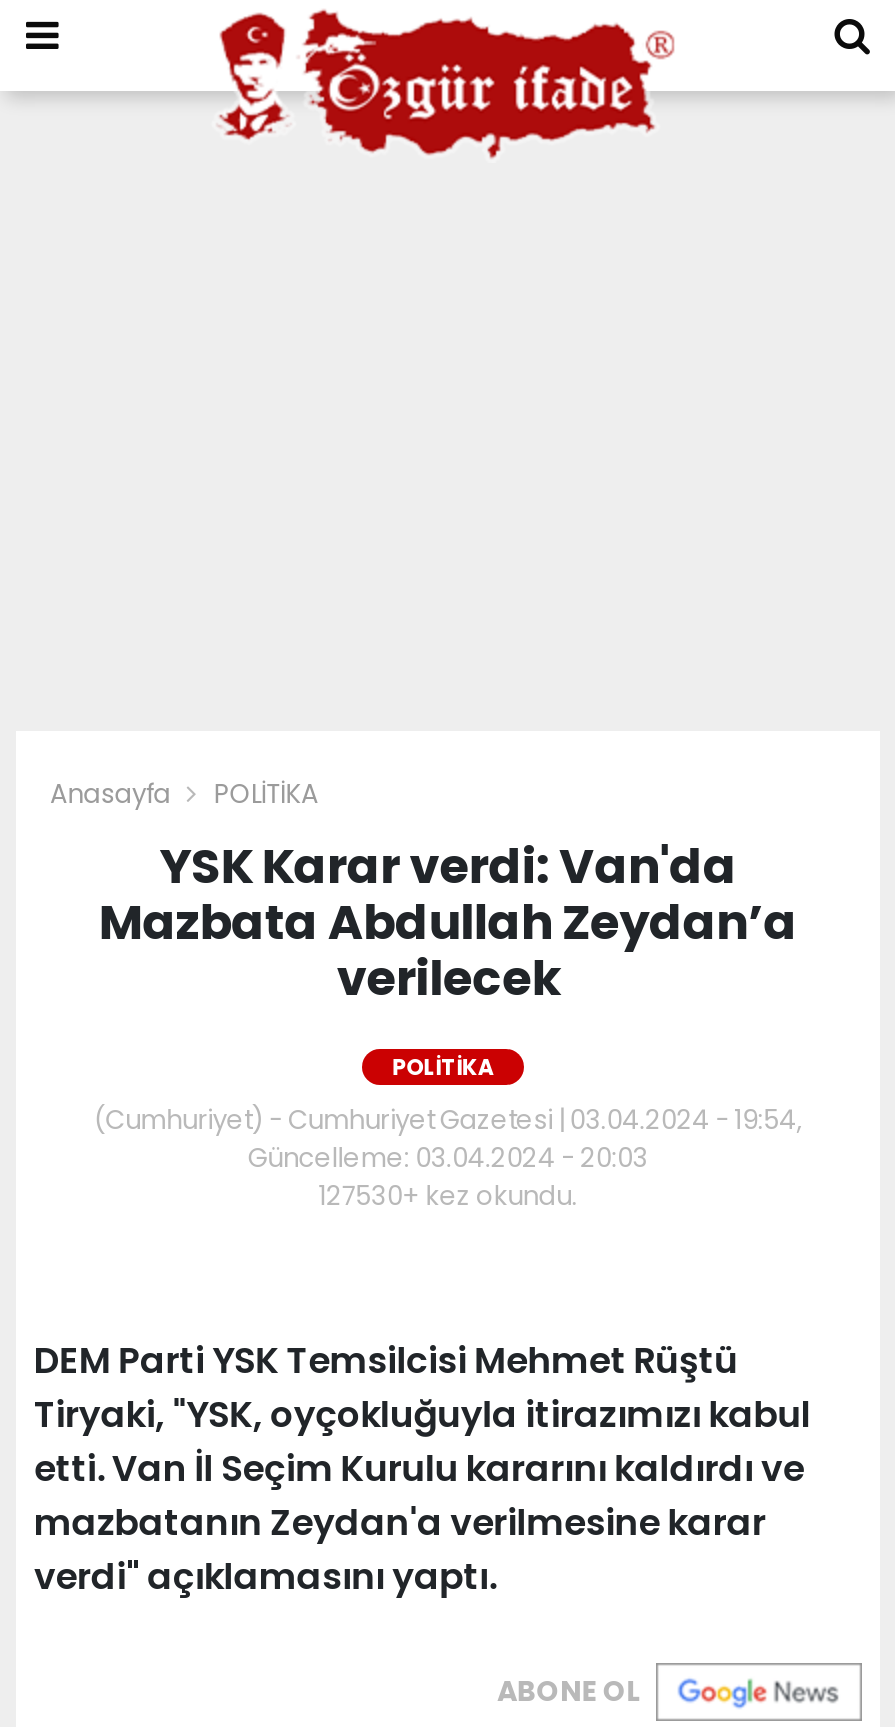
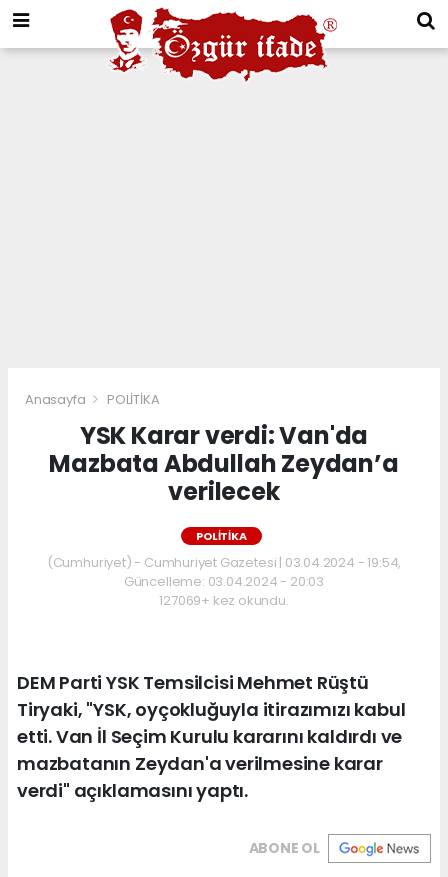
- 127530+ kez okundu.
+ 127069+ kez okundu.
